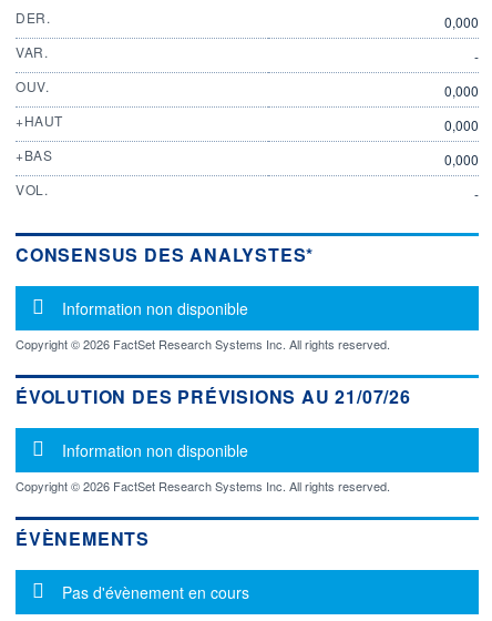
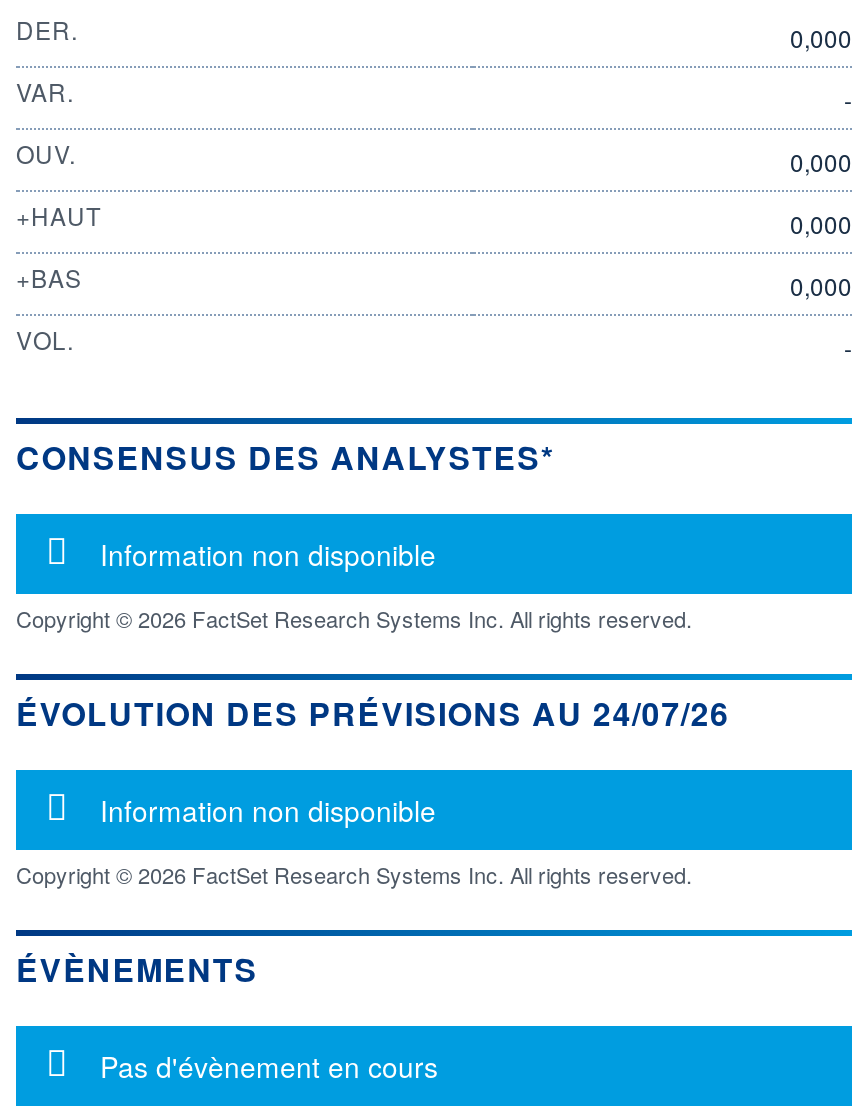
- ÉVOLUTION DES PRÉVISIONS AU 21/07/26
+ ÉVOLUTION DES PRÉVISIONS AU 24/07/26
